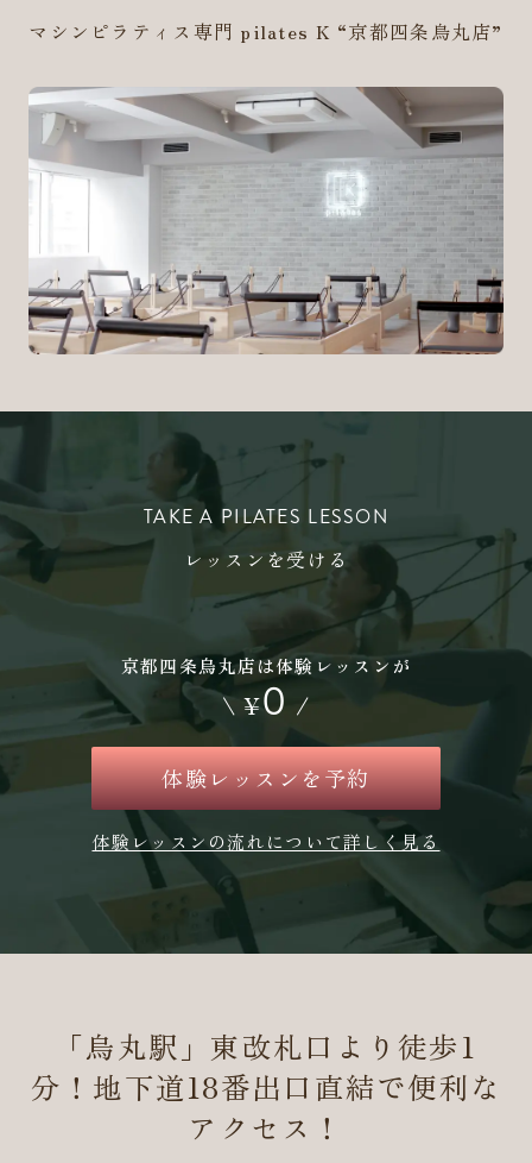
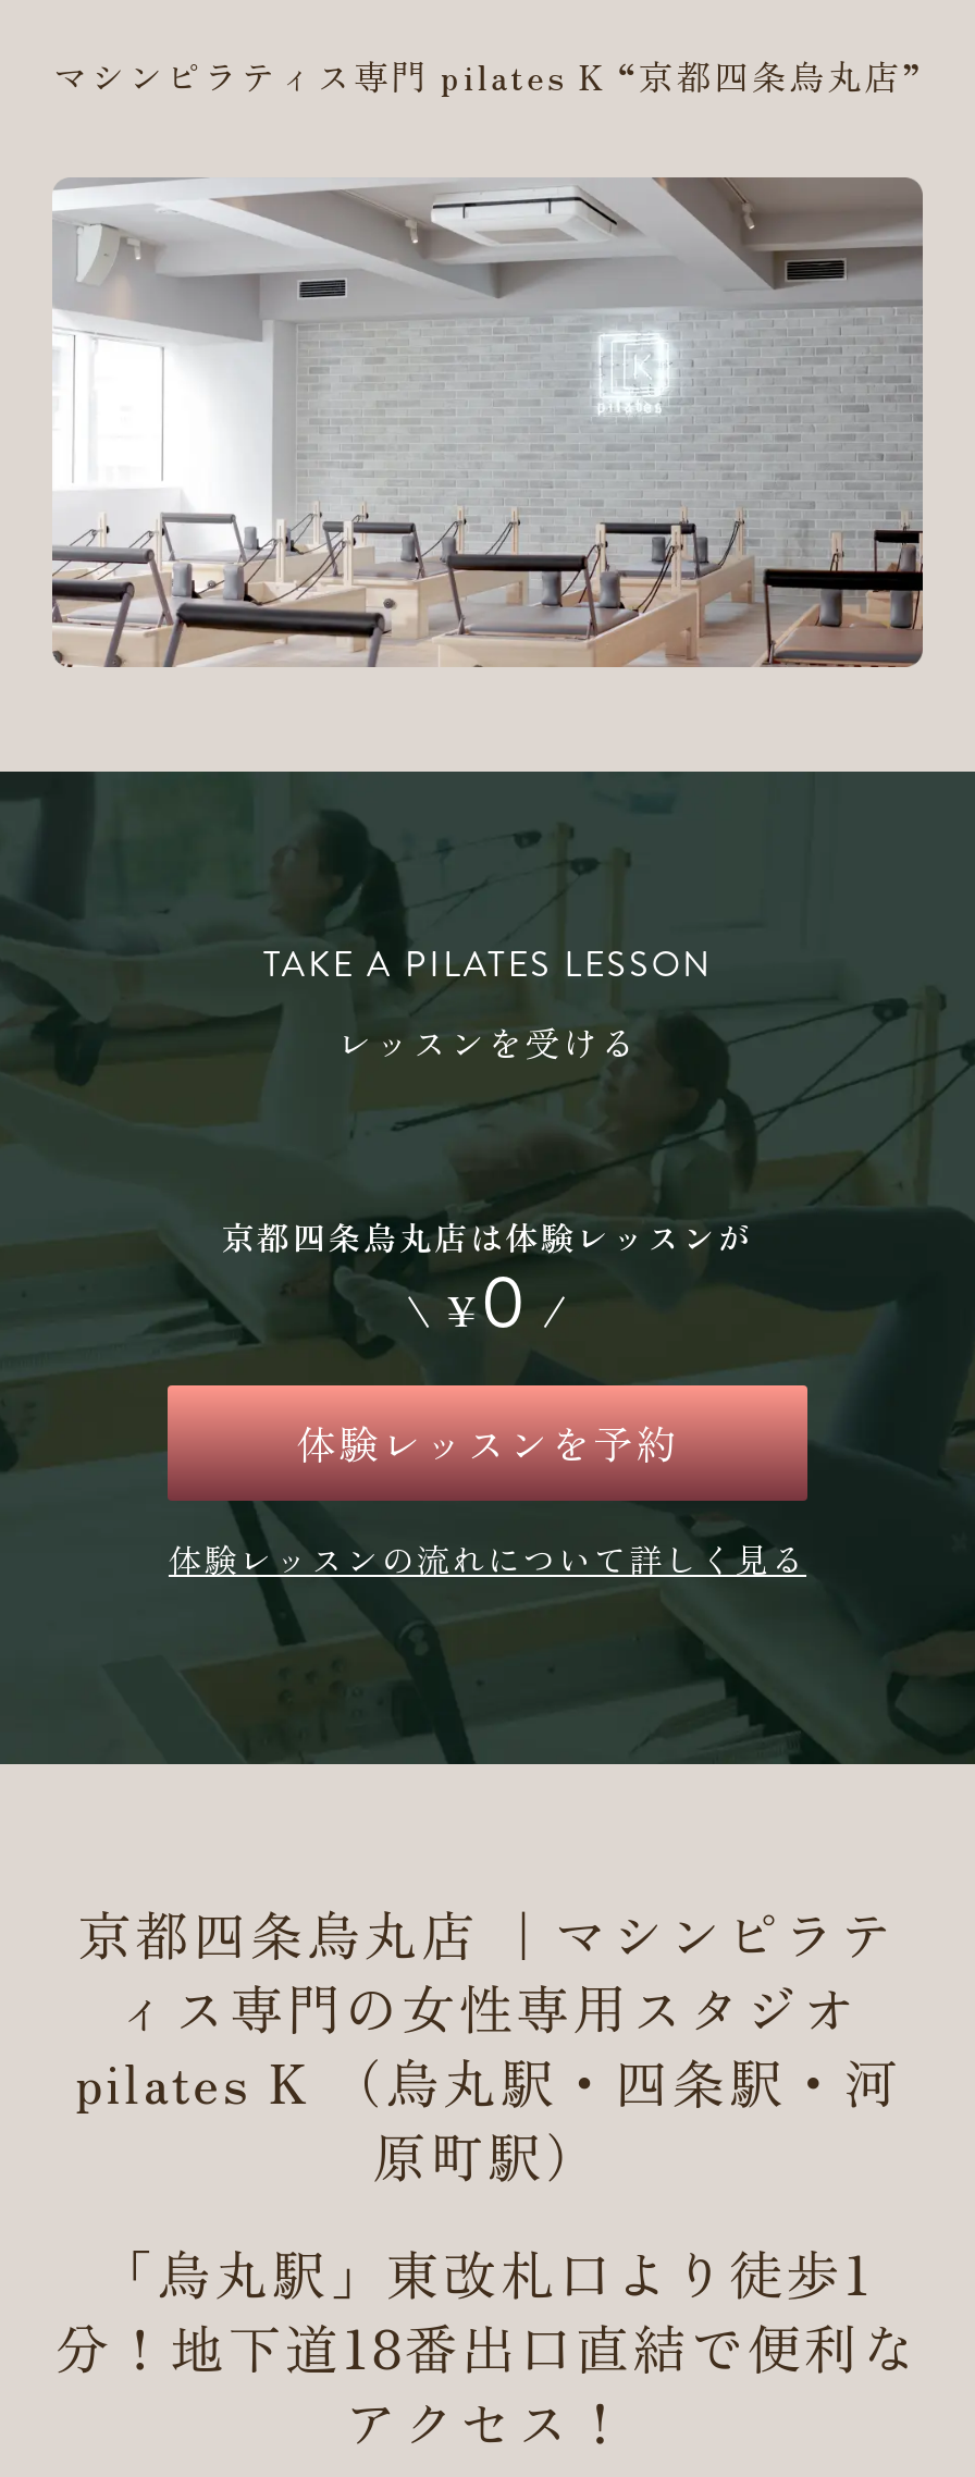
+ 京都四条烏丸店 ｜マシンピラテ
+ ィス専門の女性専用スタジオ
+ pilates K （烏丸駅・四条駅・河
+ 原町駅）
